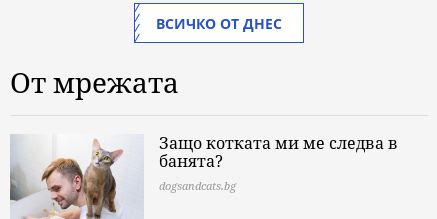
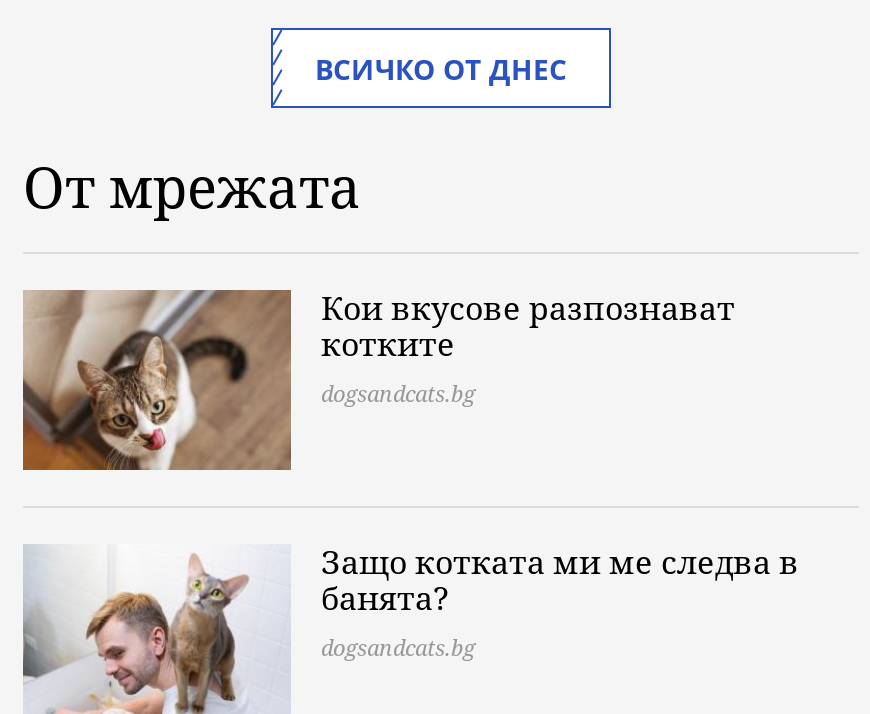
+ [image]
+ Кои вкусове разпознават
+ котките
+ dogsandcats.bg
